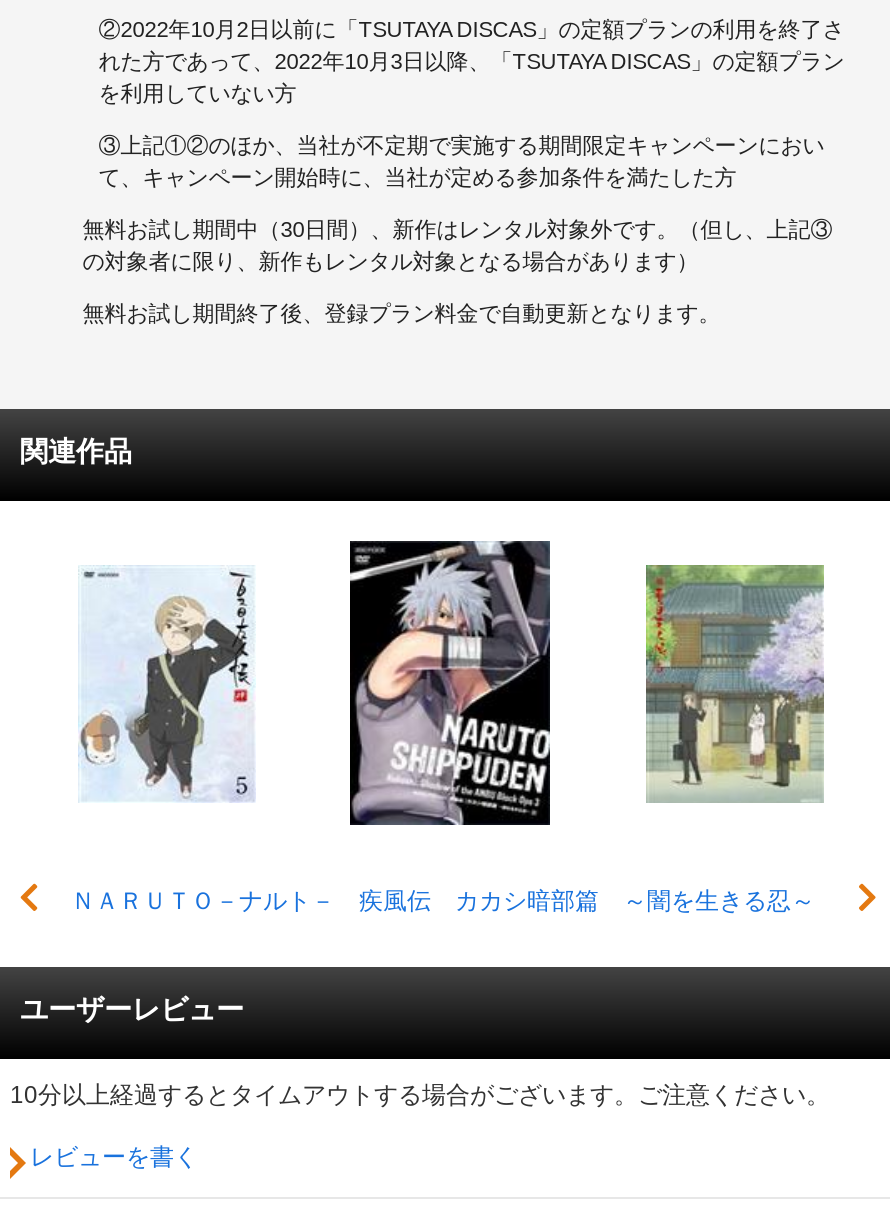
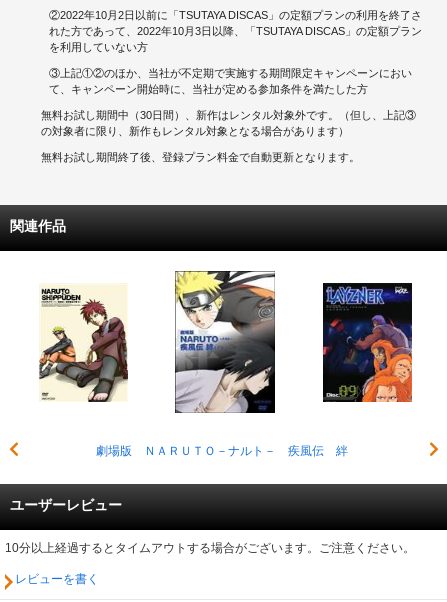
- [image]
- ＮＡＲＵＴＯ－ナルト－ 疾風伝 カカシ暗部篇 ～闇を生きる忍～
+ [image]
+ 劇場版 ＮＡＲＵＴＯ－ナルト－ 疾風伝 絆

- [image]
+ [image]

- [image]
+ [image]
